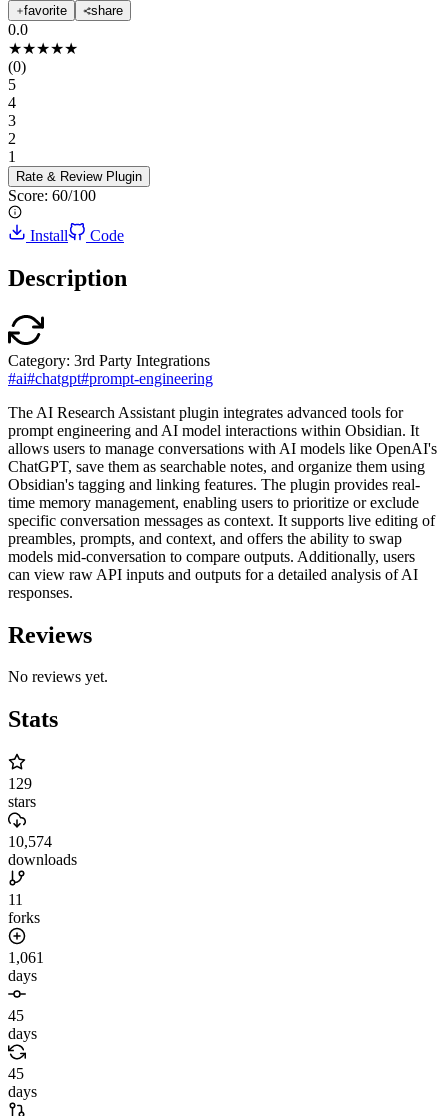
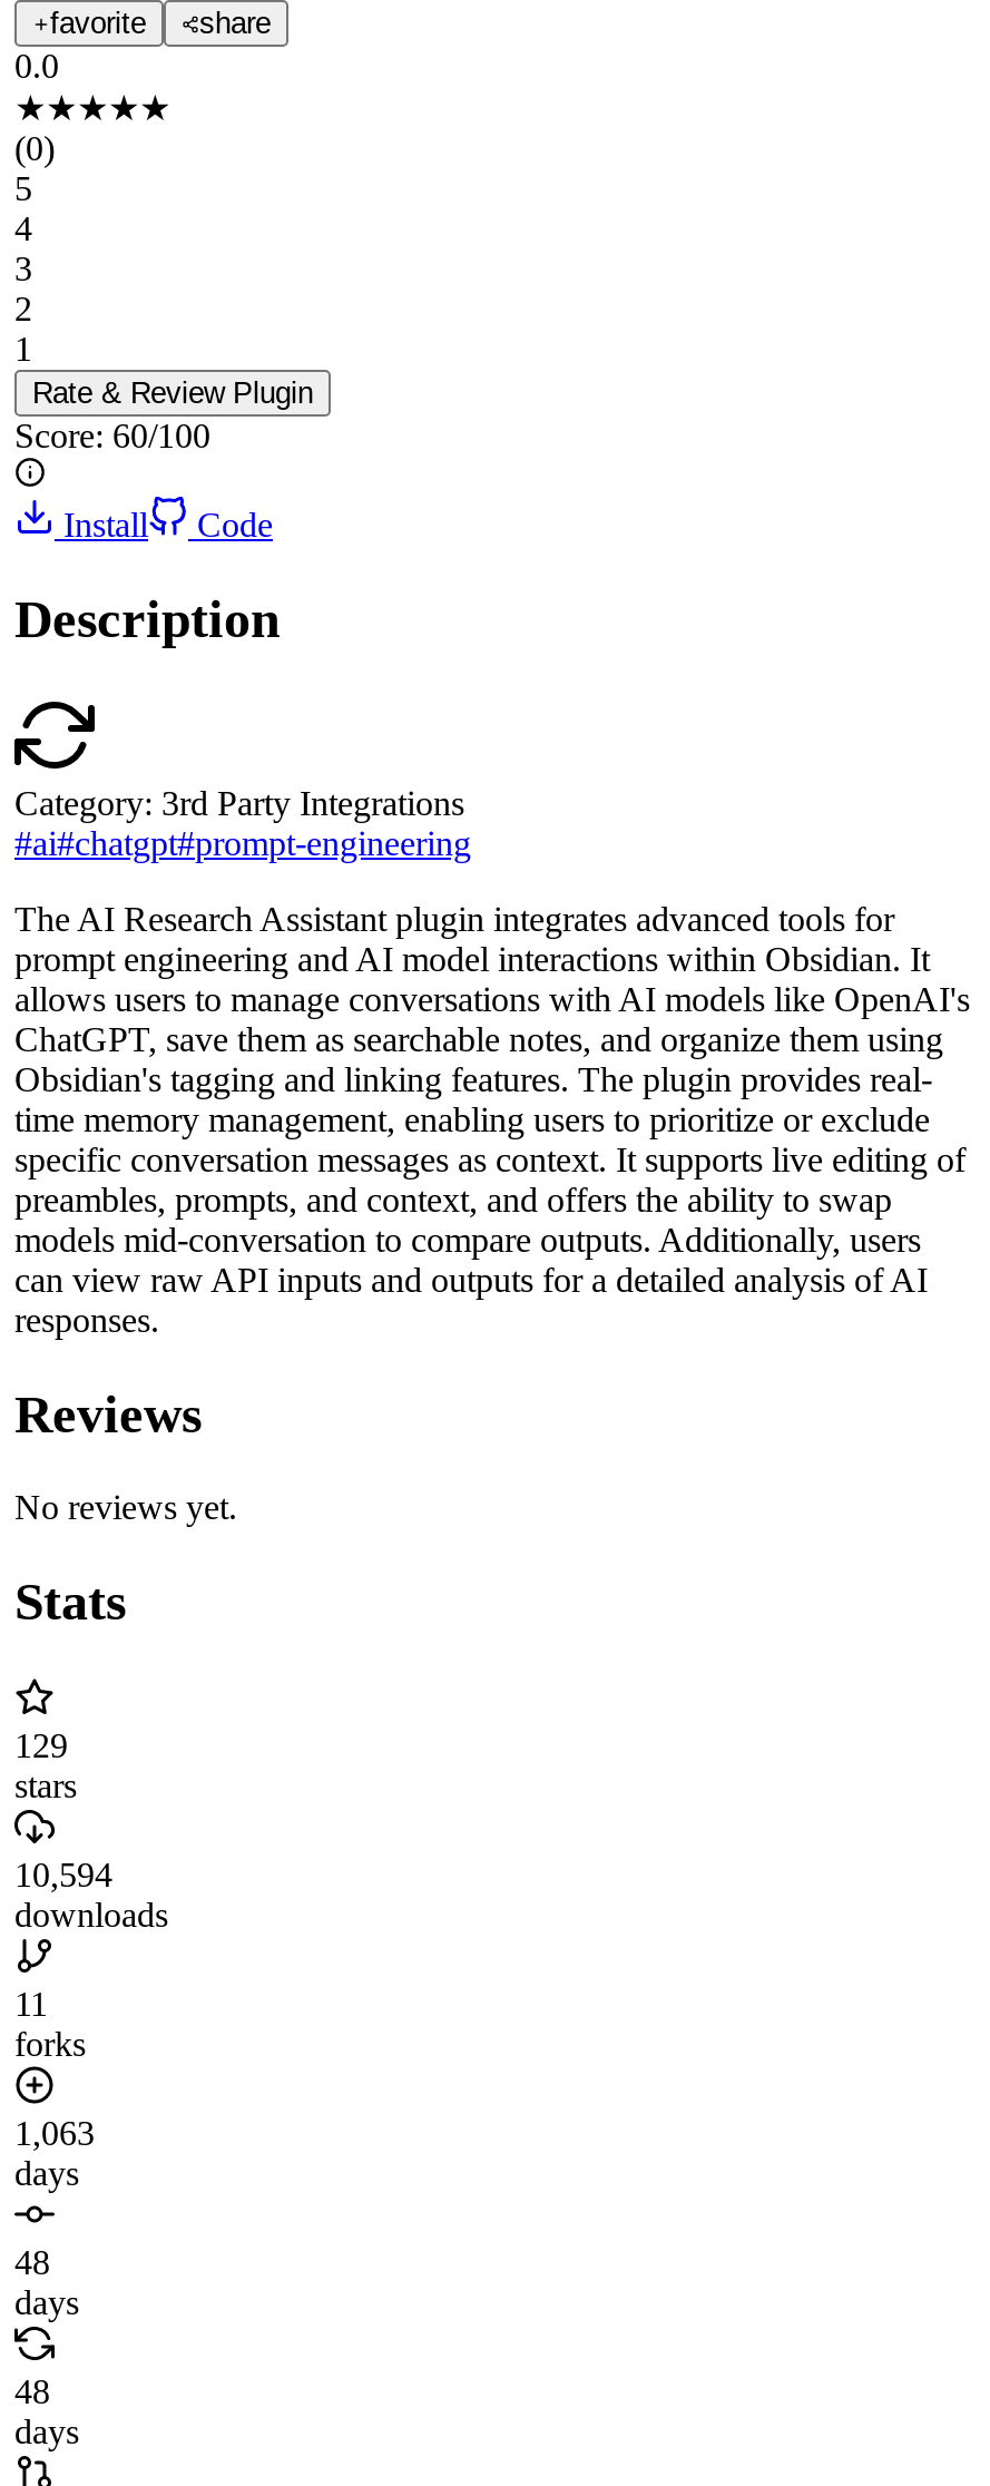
- 10,574
+ 10,594

- 1,061
+ 1,063

- 45
+ 48

- 45
+ 48
